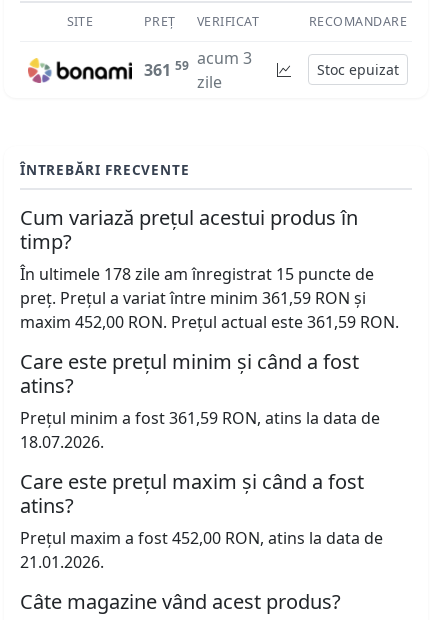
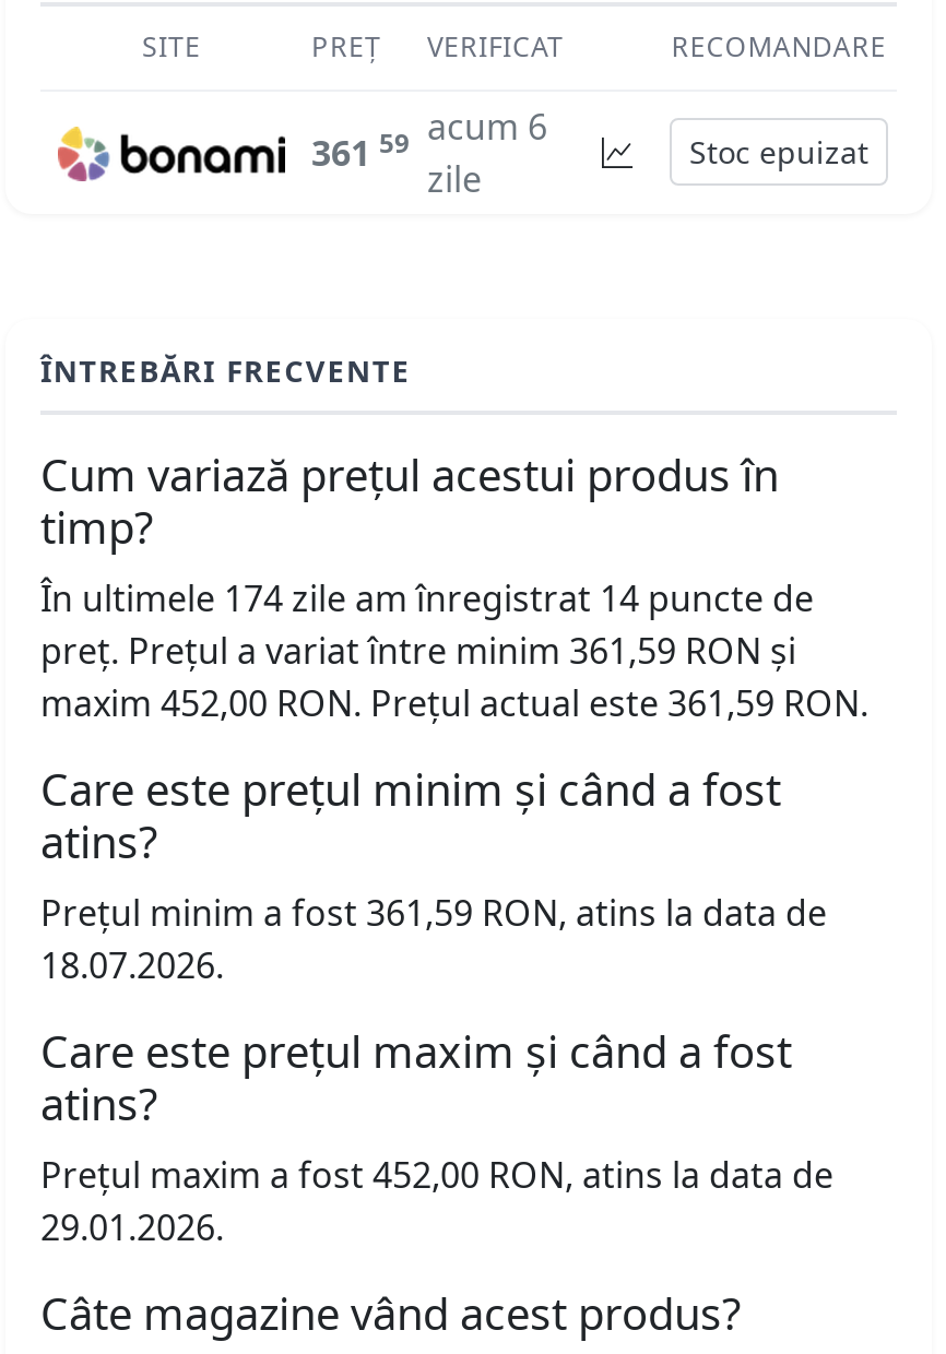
- 361 59 acum 3
+ 361 59 acum 6

- În ultimele 178 zile am înregistrat 15 puncte de
+ În ultimele 174 zile am înregistrat 14 puncte de

- 21.01.2026.
+ 29.01.2026.
